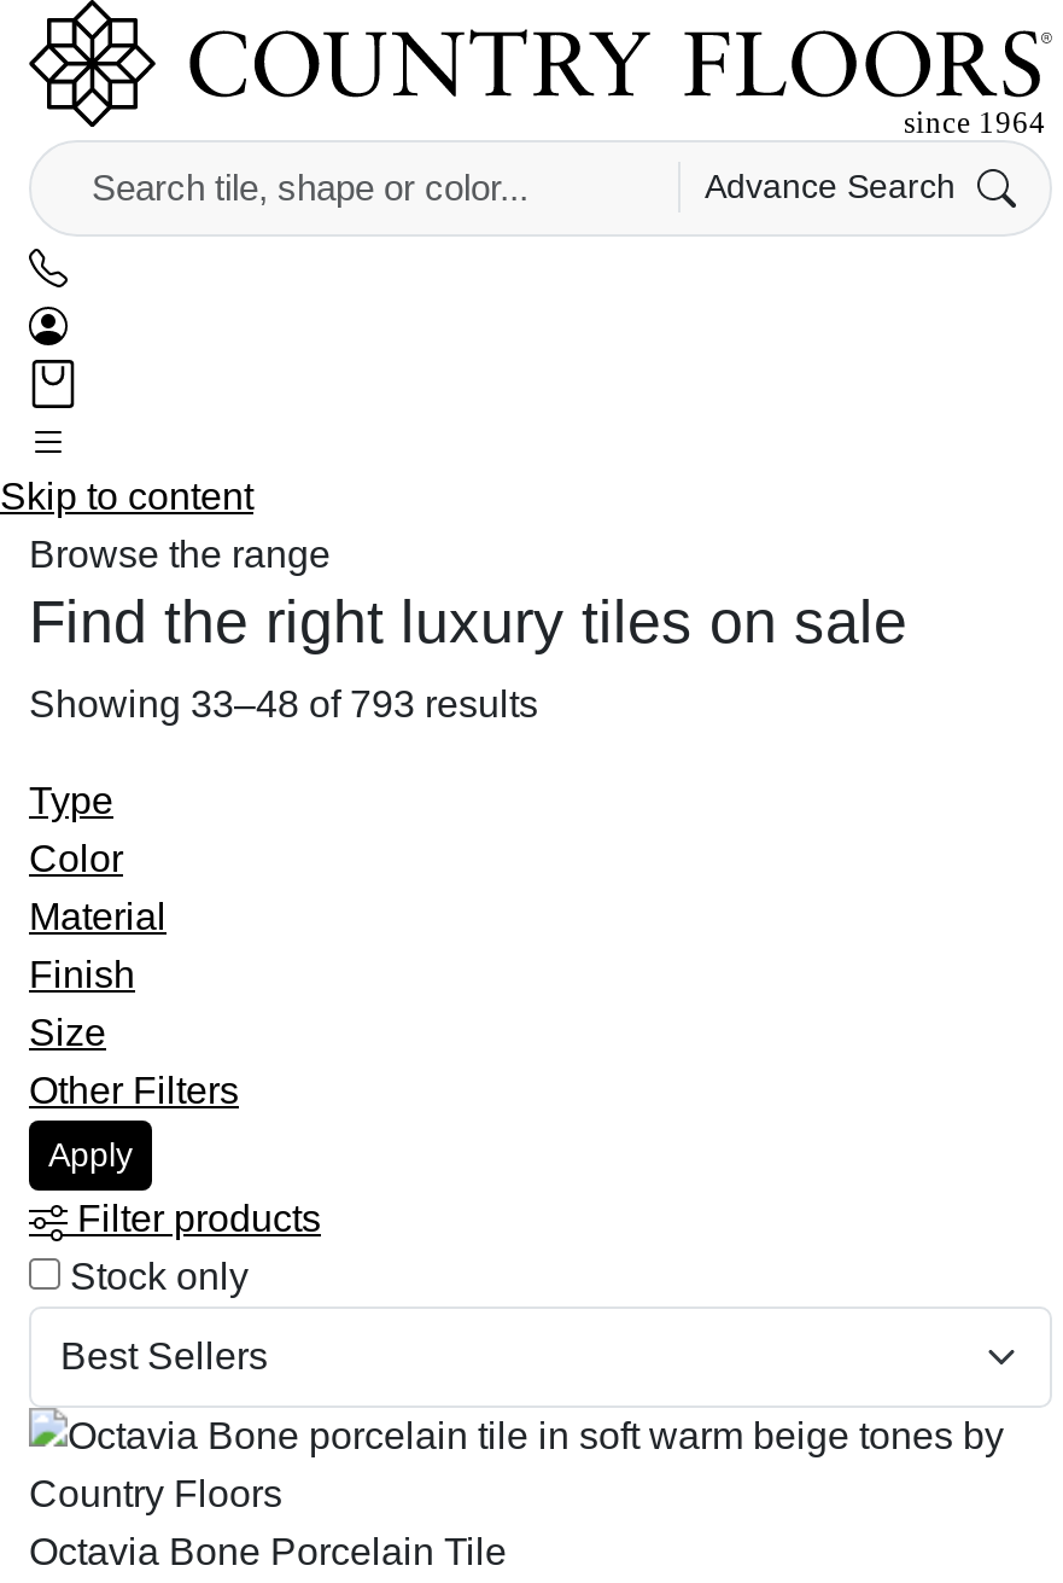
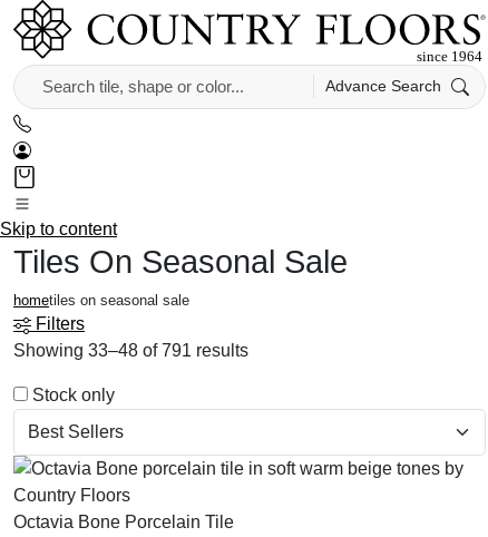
- Browse the range
- Find the right luxury tiles on sale
- Showing 33–48 of 793 results
- Type
- Color
- Material
- Finish
- Size
- Other Filters
- Apply
- Filter products
+ Tiles On Seasonal Sale
+ hometiles on seasonal sale
+ Filters
+ Showing 33–48 of 791 results
